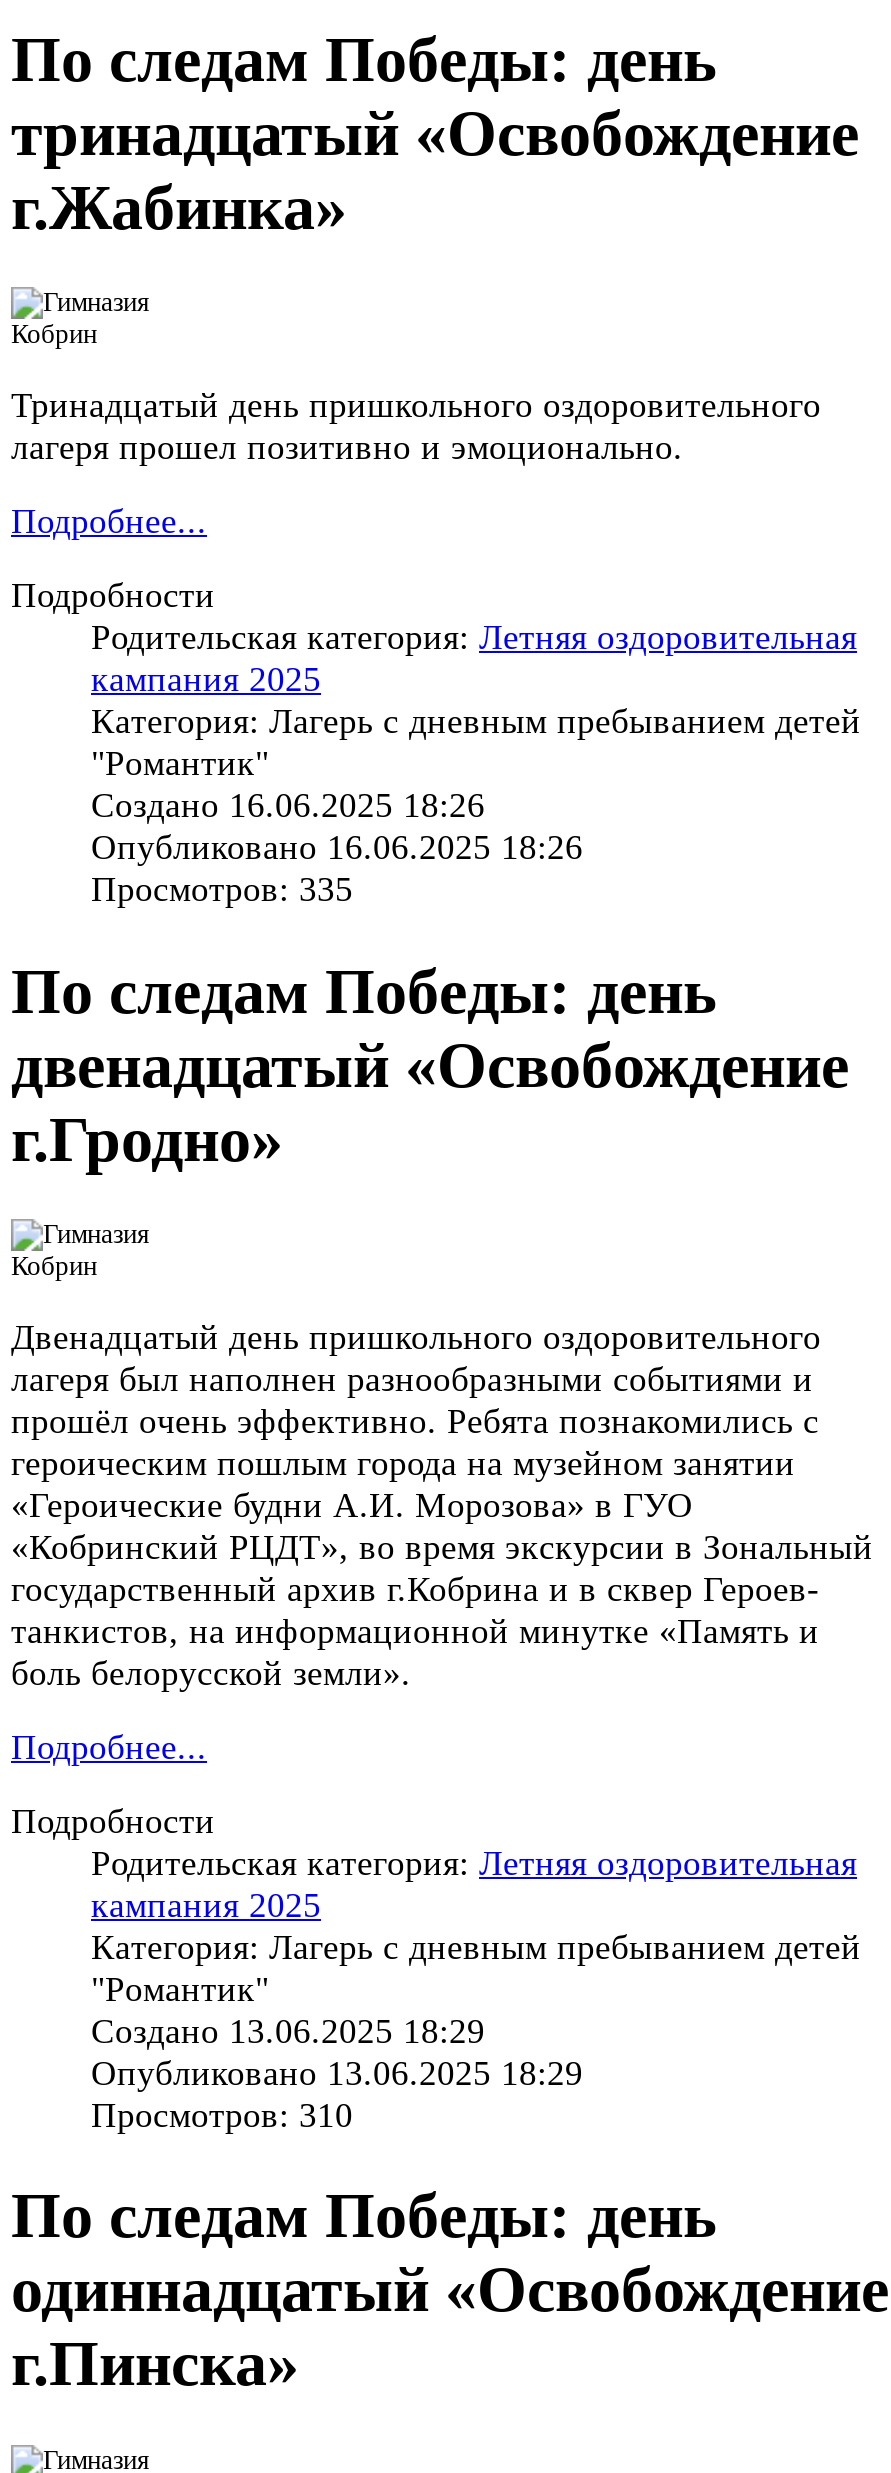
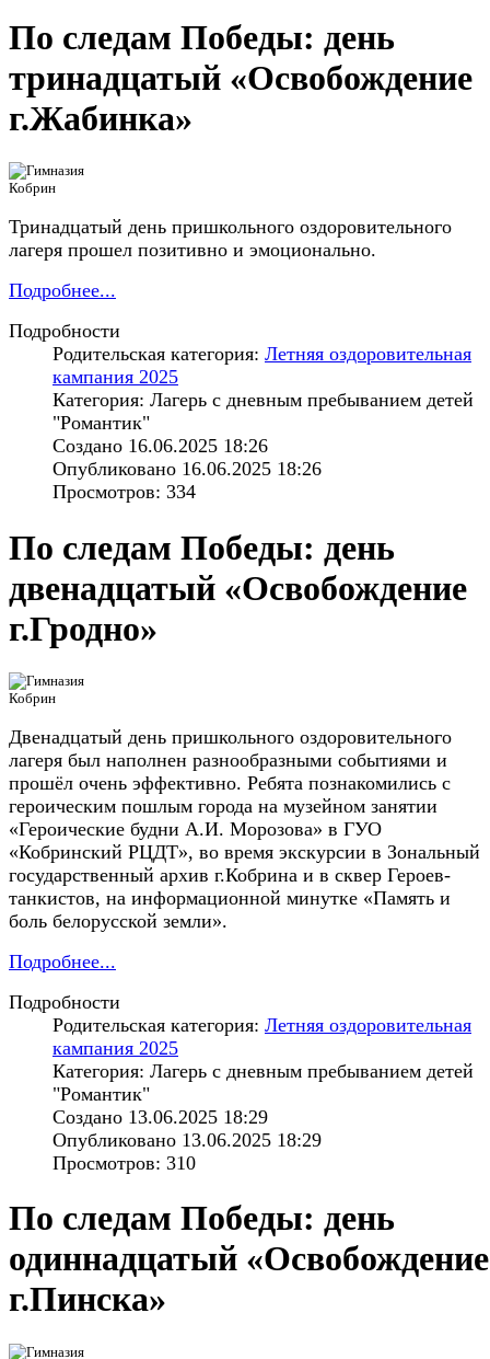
- Просмотров: 335
+ Просмотров: 334
